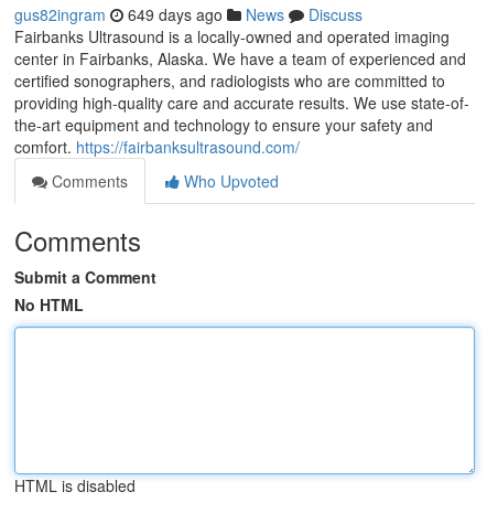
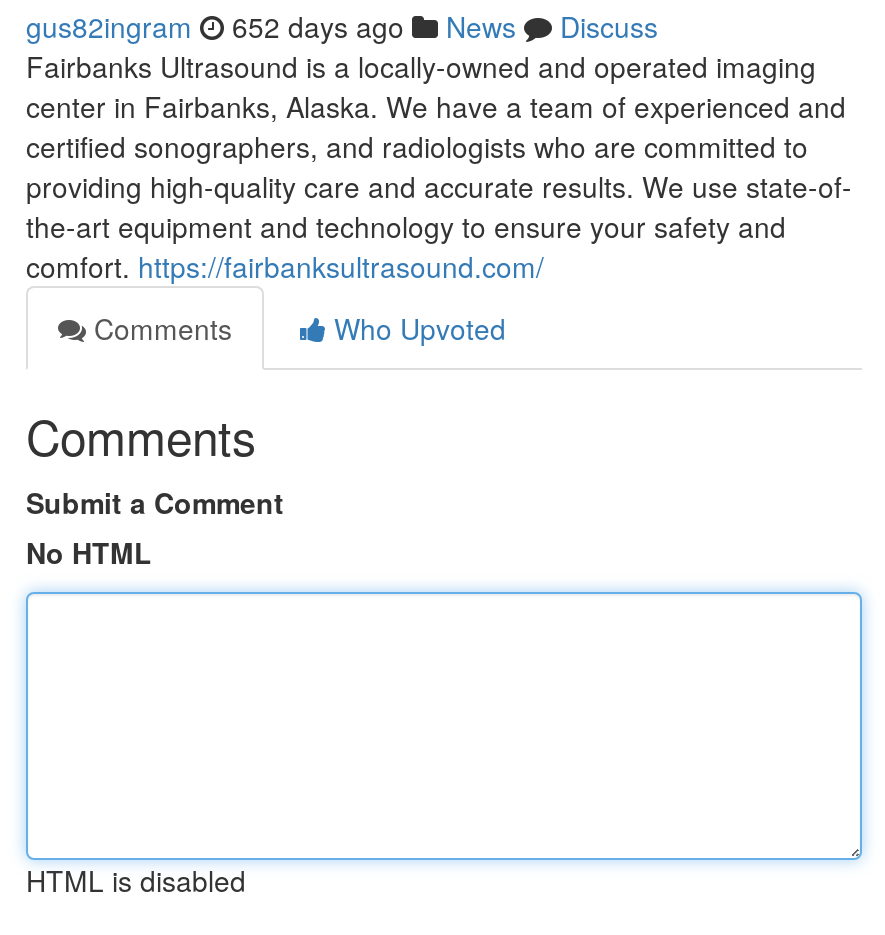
- gus82ingram 649 days ago News Discuss
+ gus82ingram 652 days ago News Discuss
